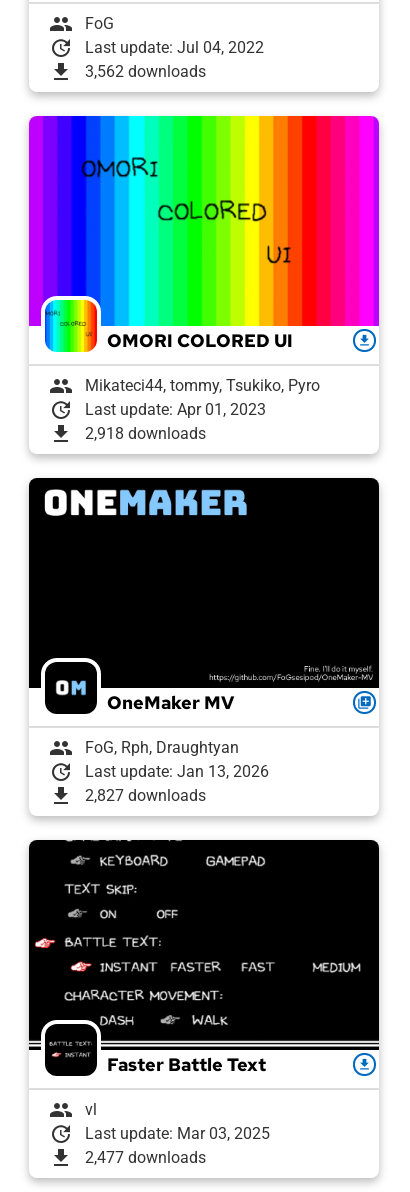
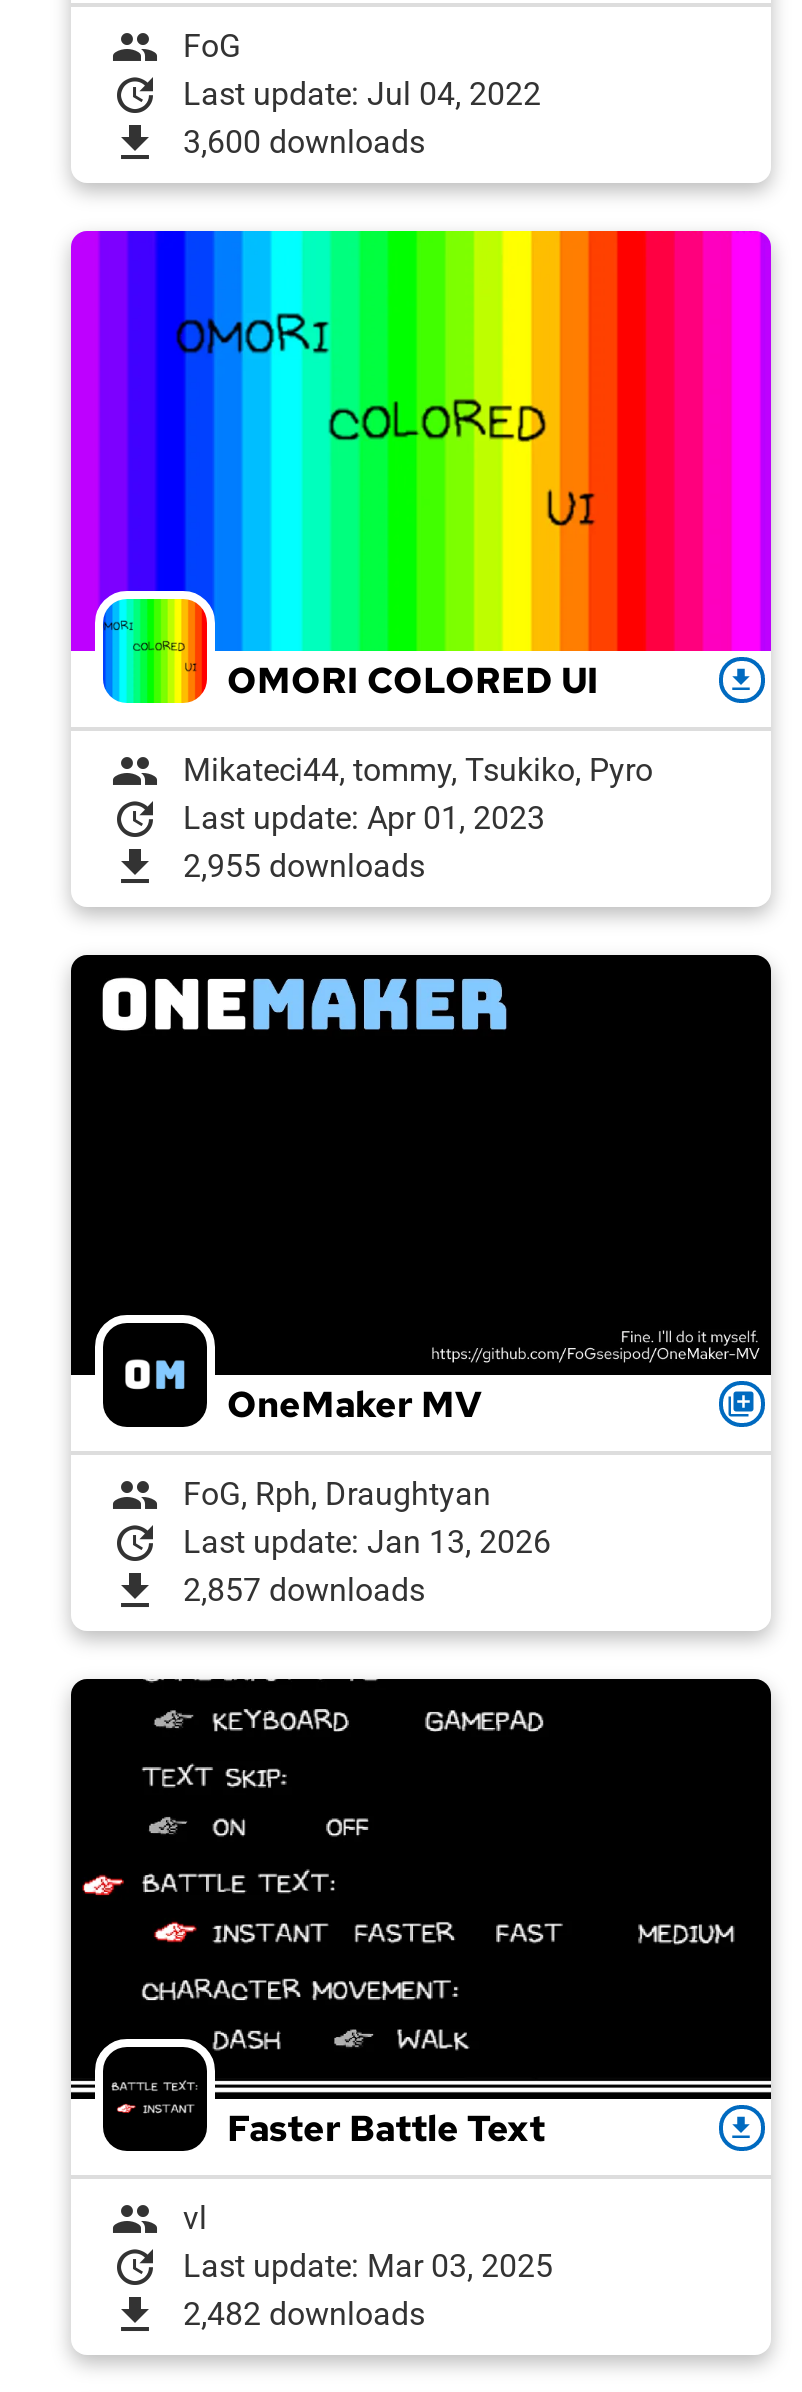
- 3,562 downloads
+ 3,600 downloads

- 2,918 downloads
+ 2,955 downloads

- 2,827 downloads
+ 2,857 downloads

- 2,477 downloads
+ 2,482 downloads
